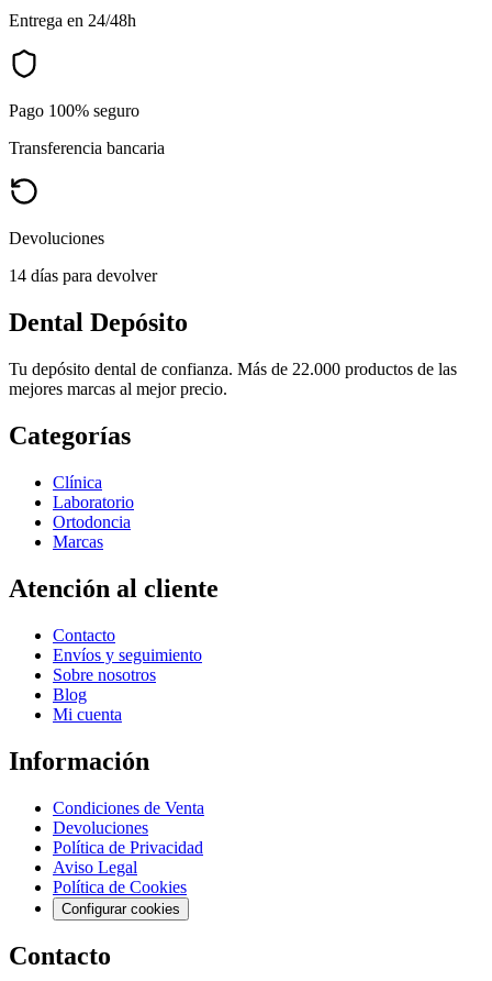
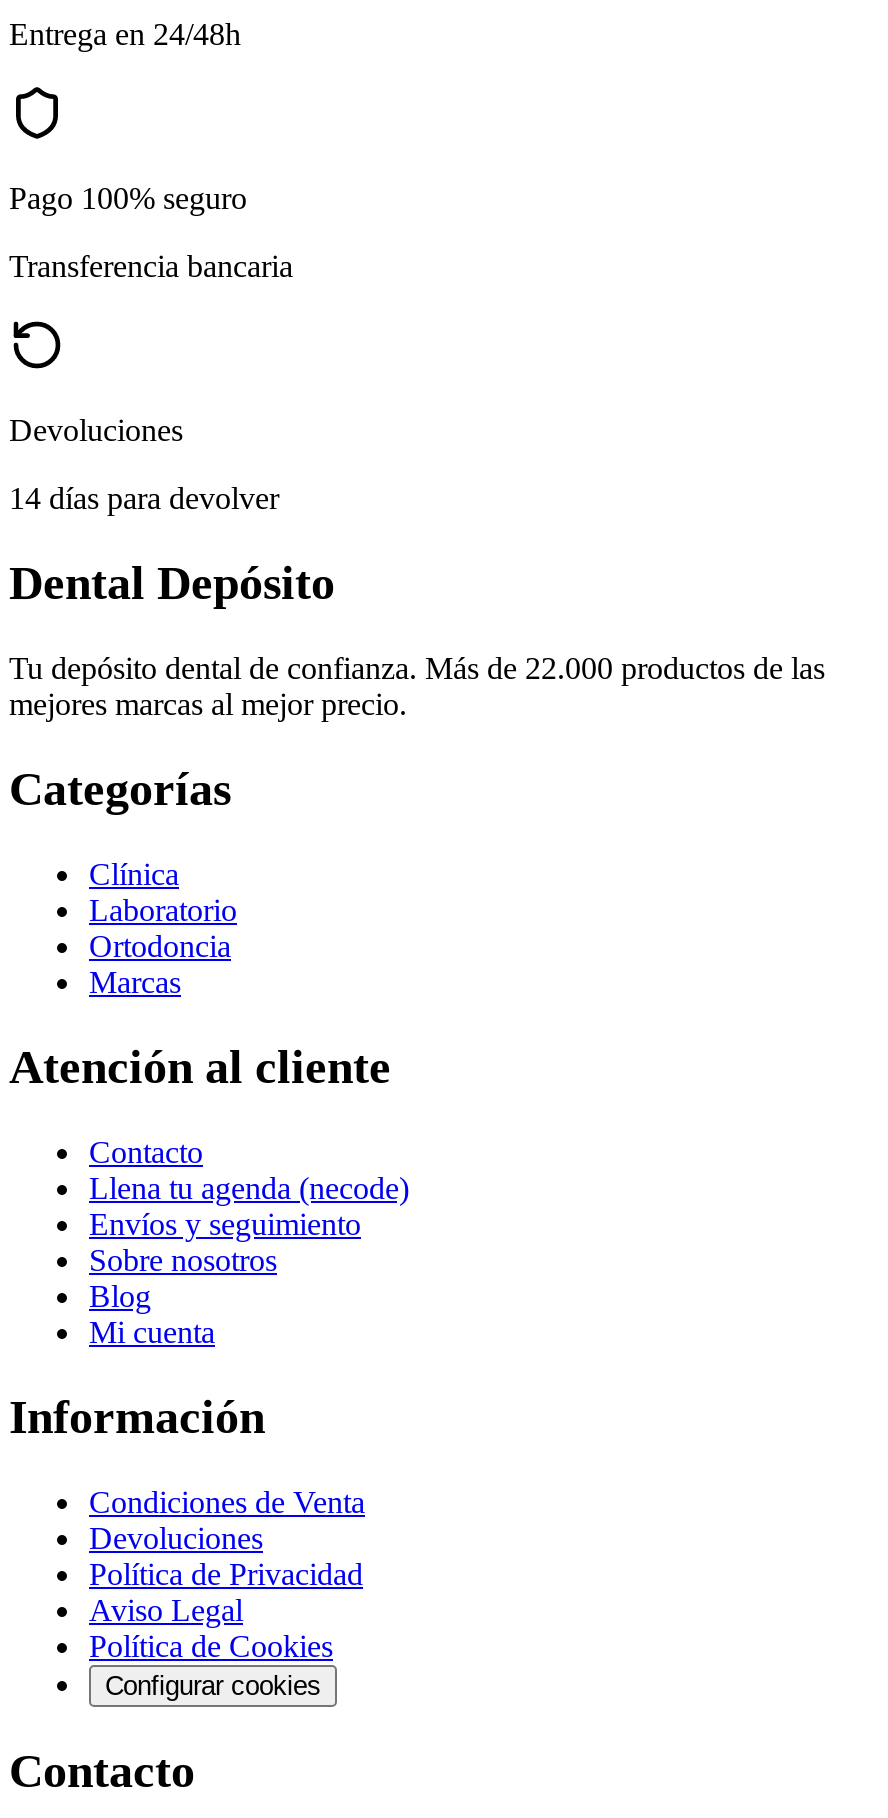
+ Llena tu agenda (necode)
